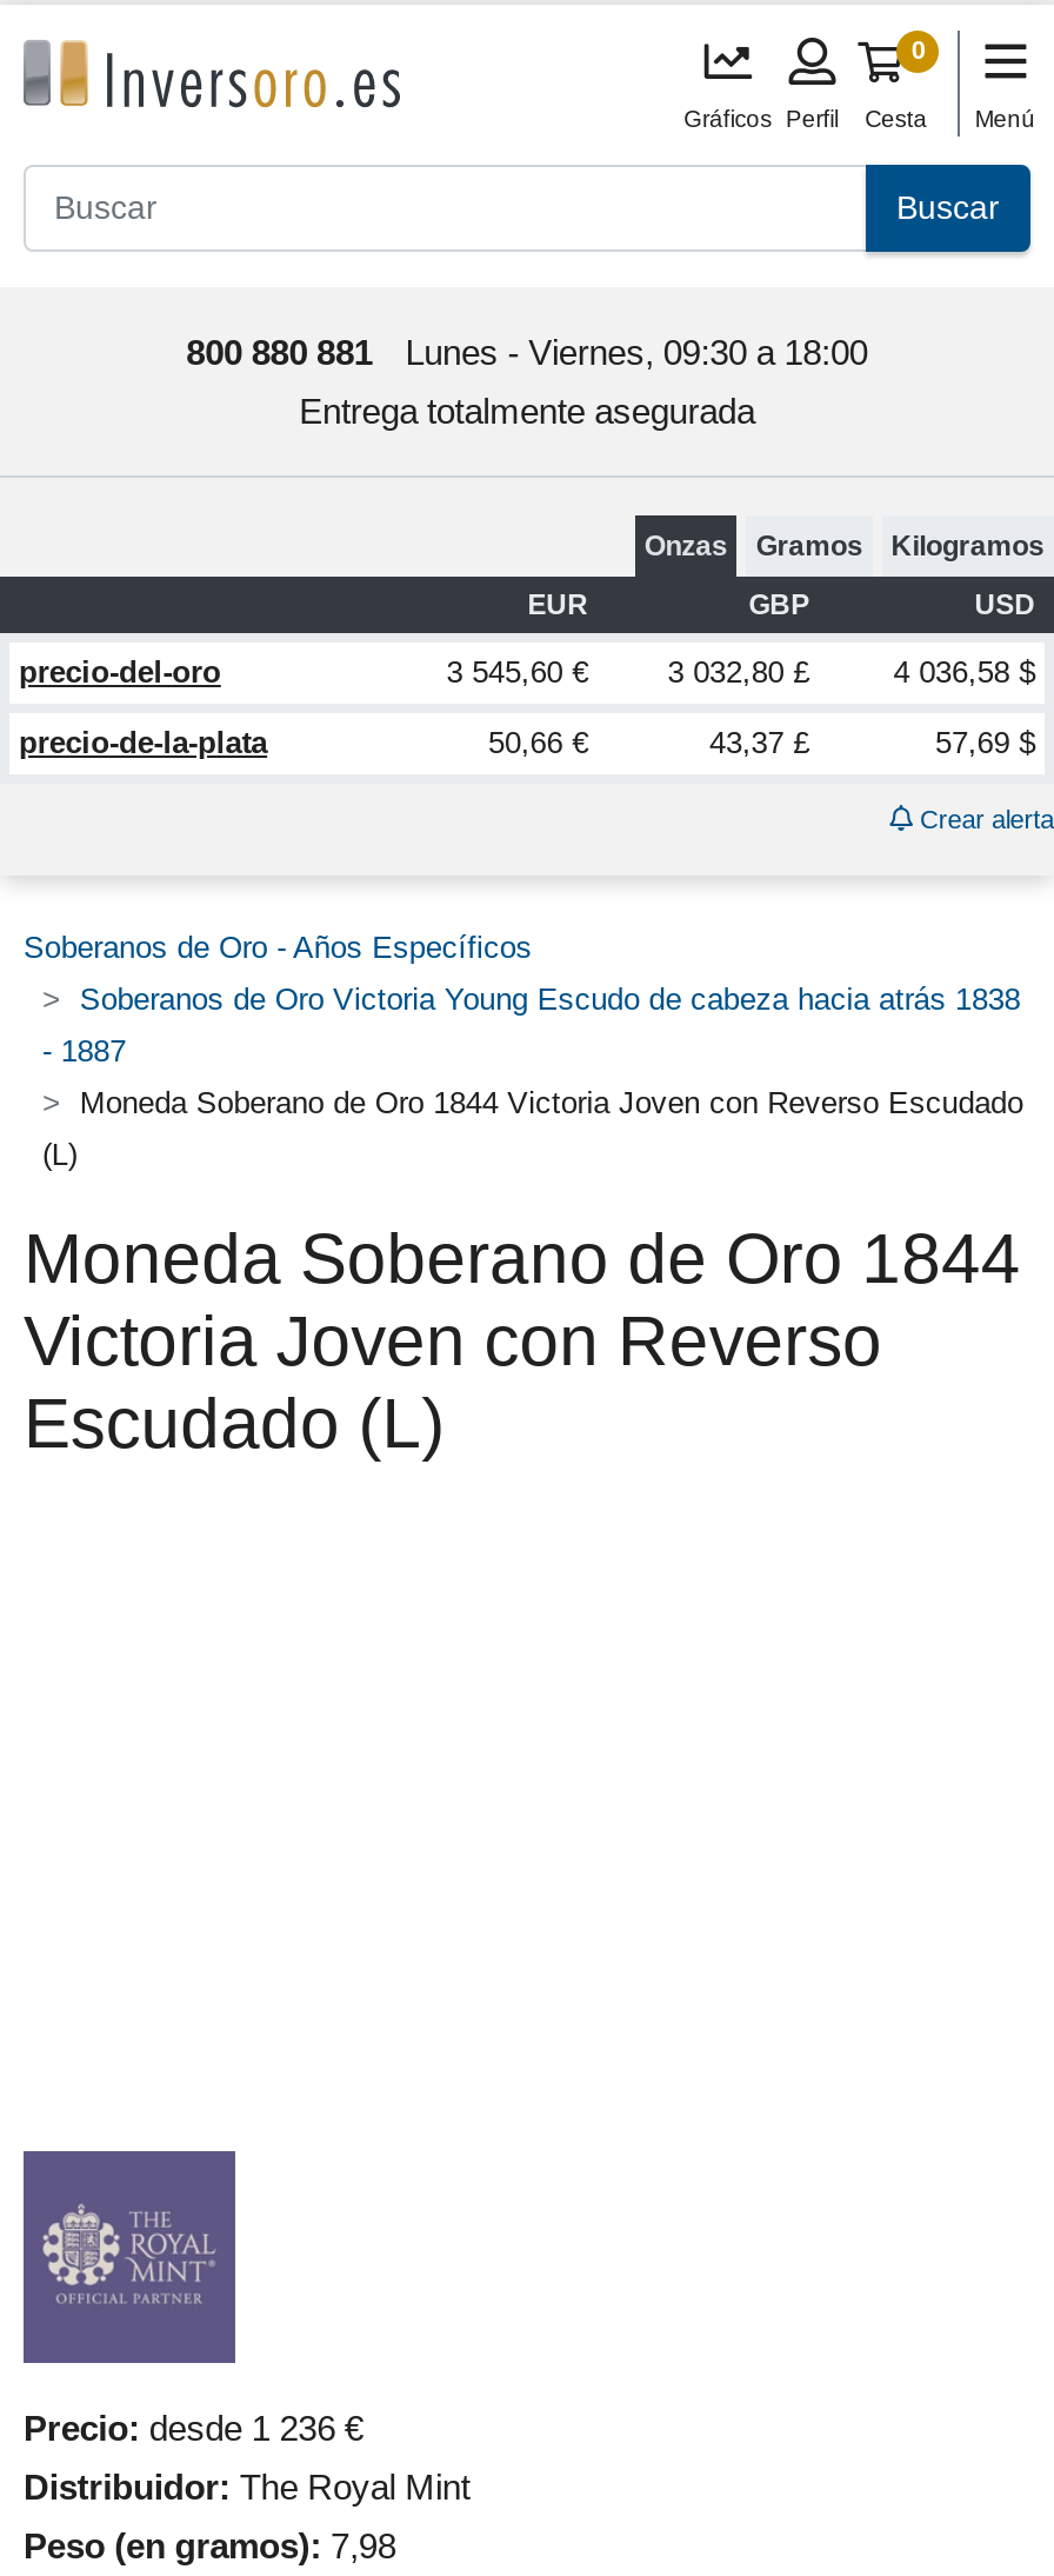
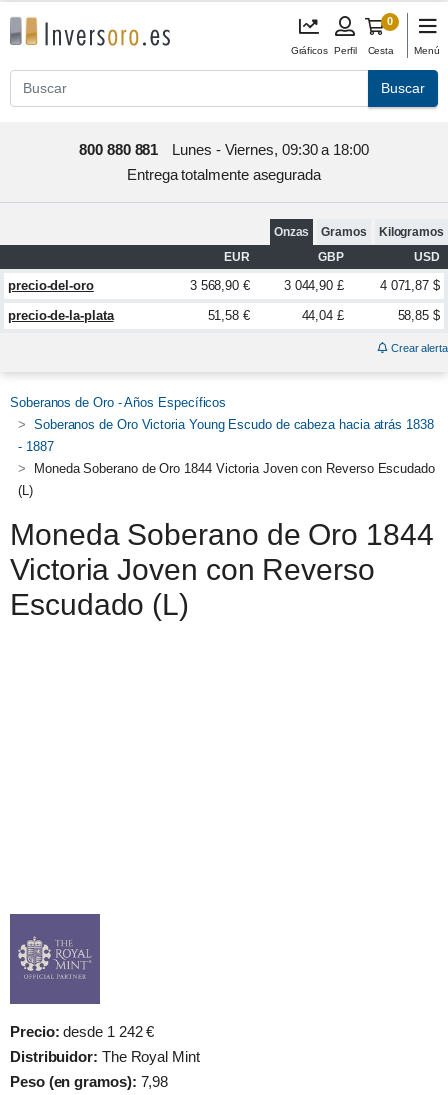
- 3 545,60 €
+ 3 568,90 €

- 3 032,80 £
+ 3 044,90 £

- 4 036,58 $
+ 4 071,87 $

- 50,66 €
+ 51,58 €

- 43,37 £
+ 44,04 £

- 57,69 $
+ 58,85 $

- Precio: desde 1 236 €
+ Precio: desde 1 242 €
